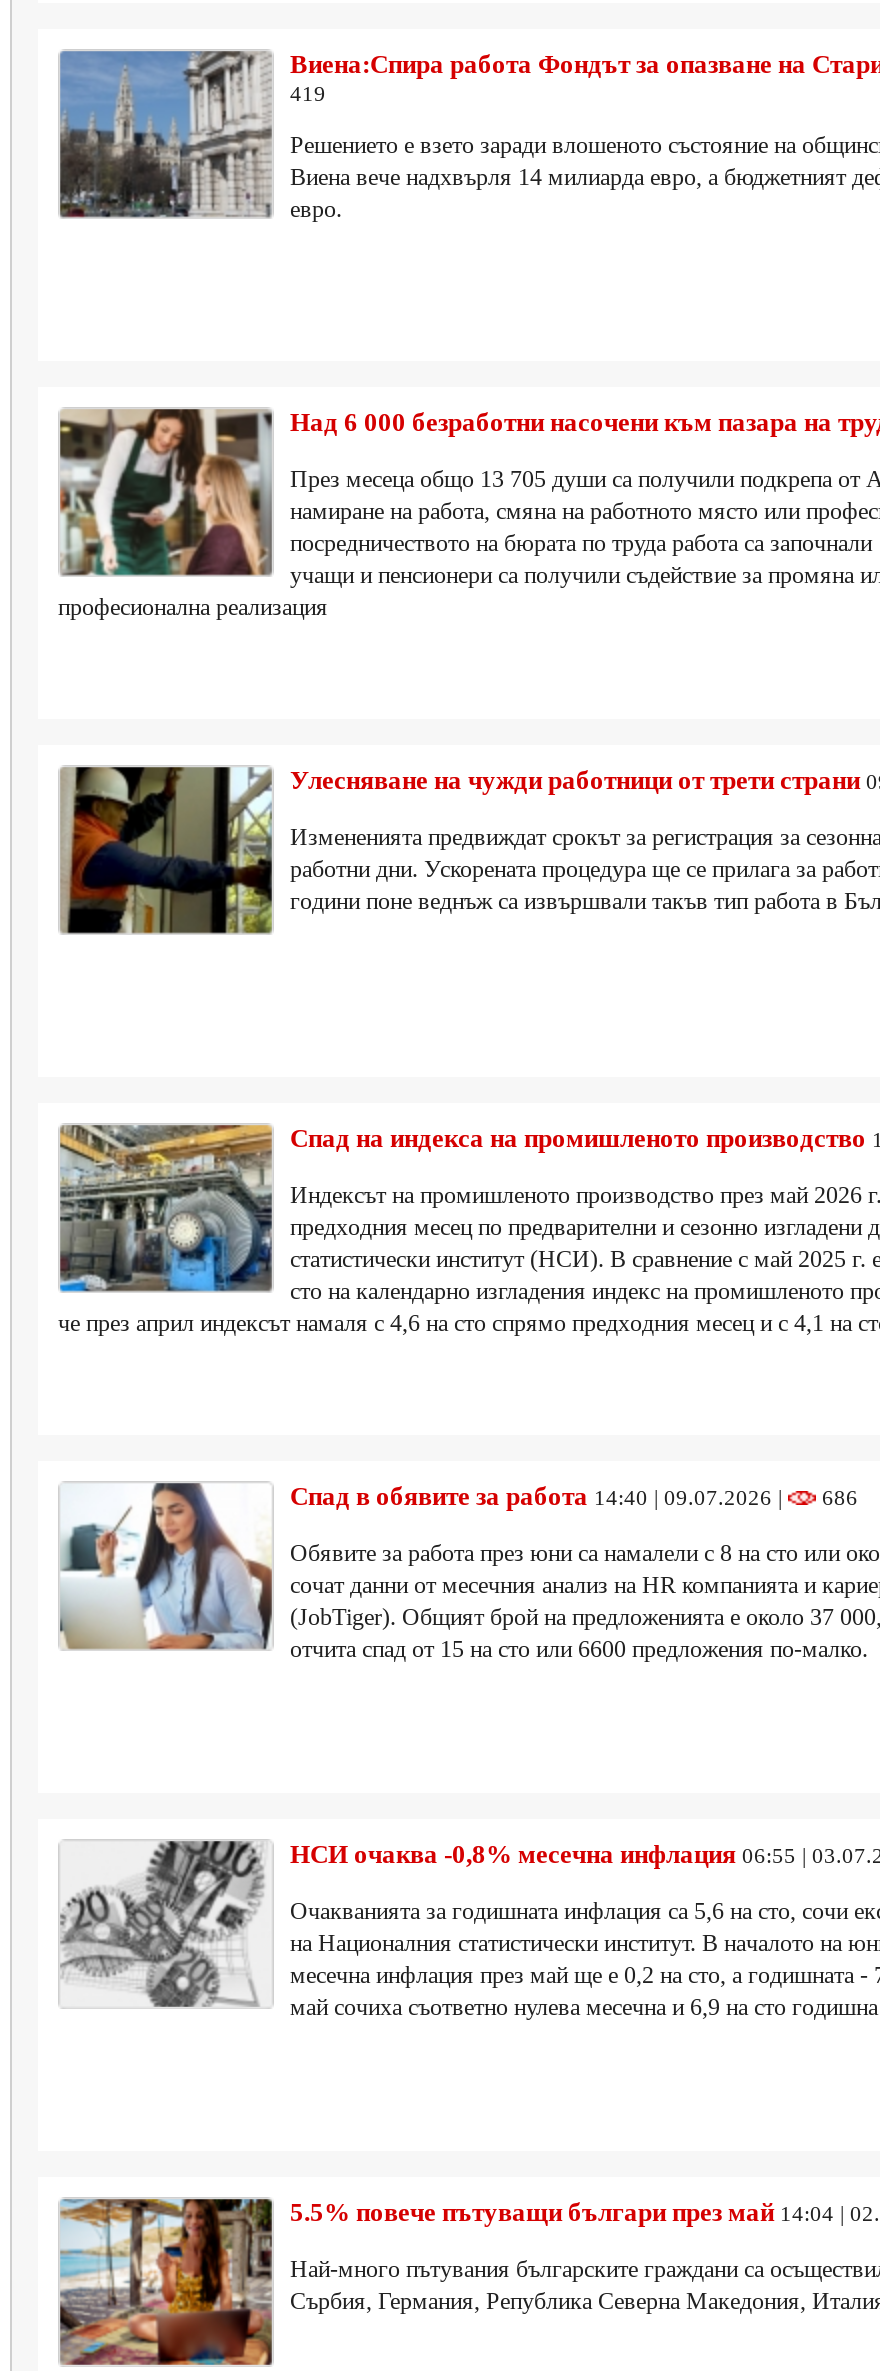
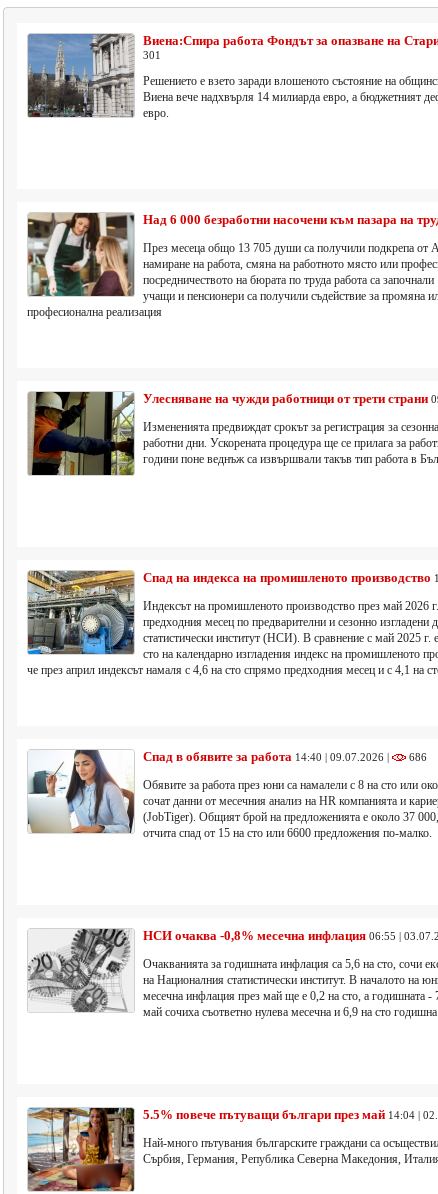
- 419
+ 301
